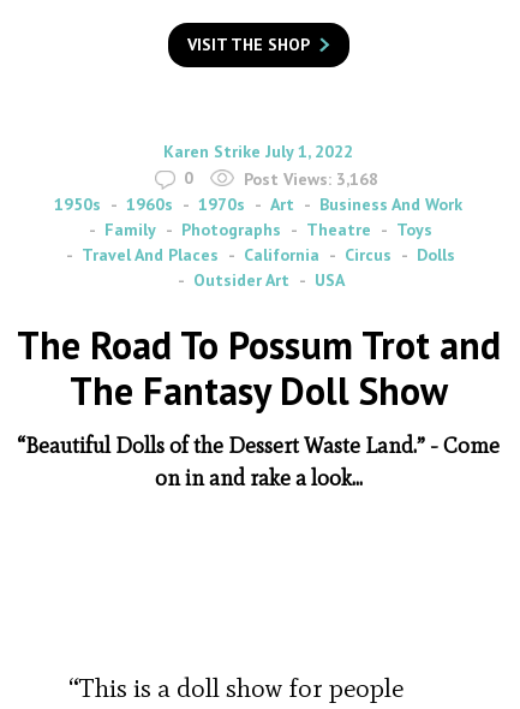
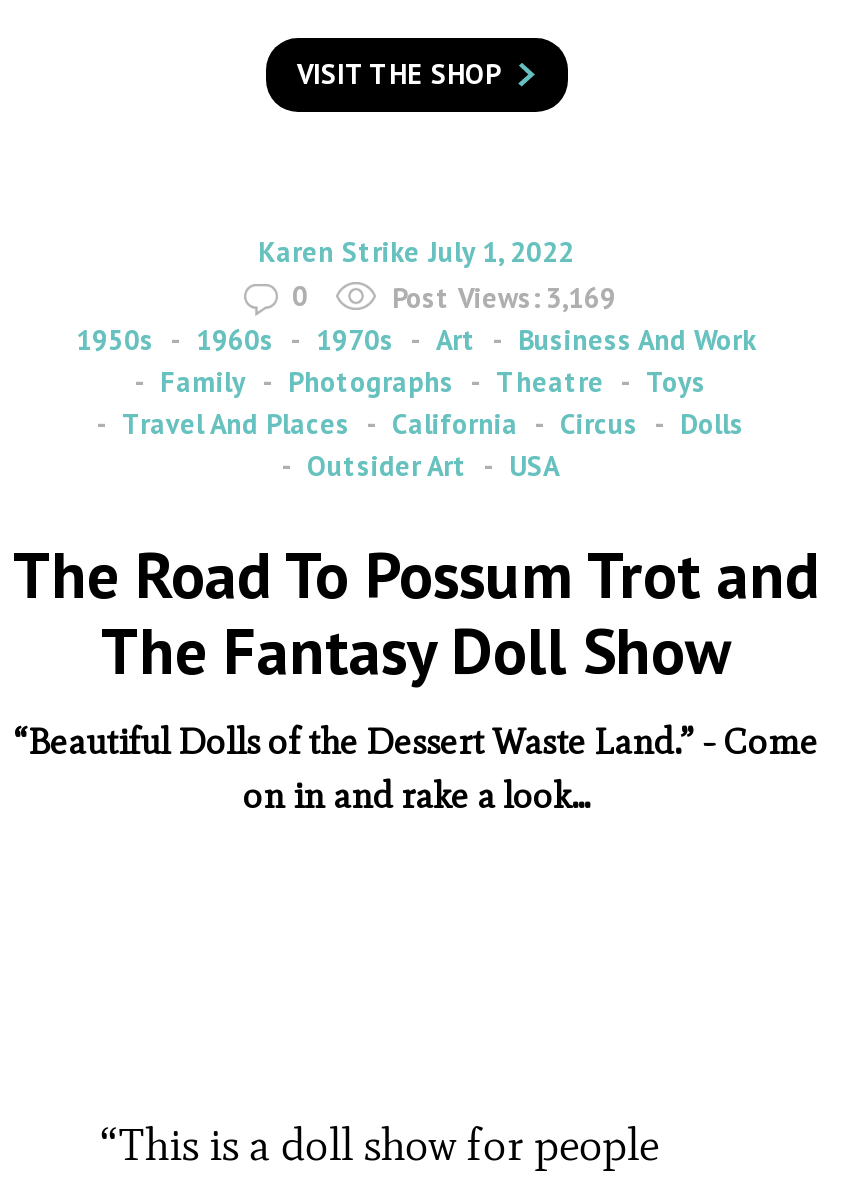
- Post Views: 3,168
+ Post Views: 3,169
